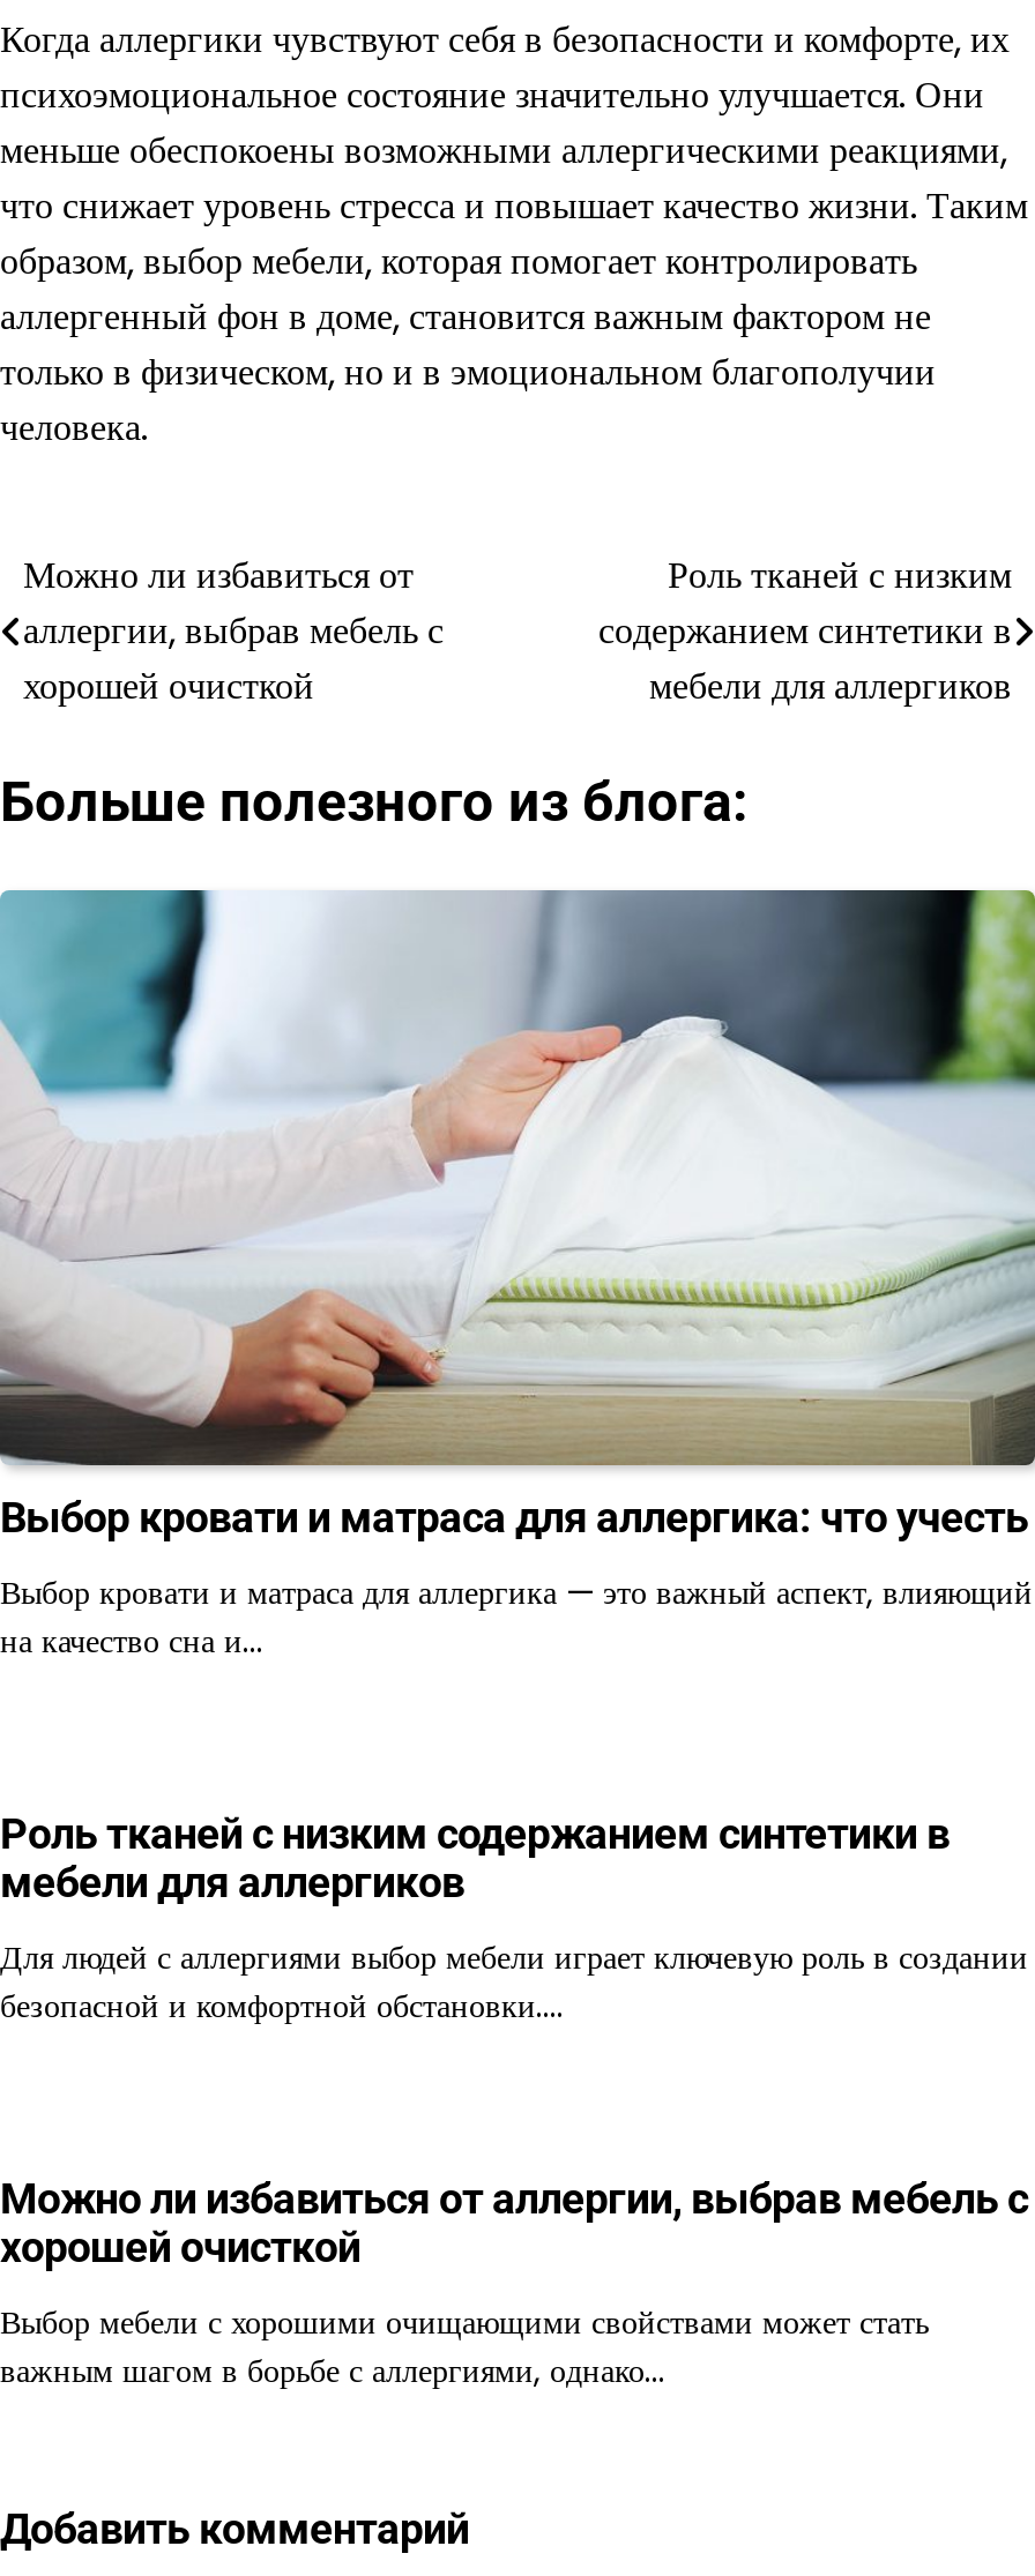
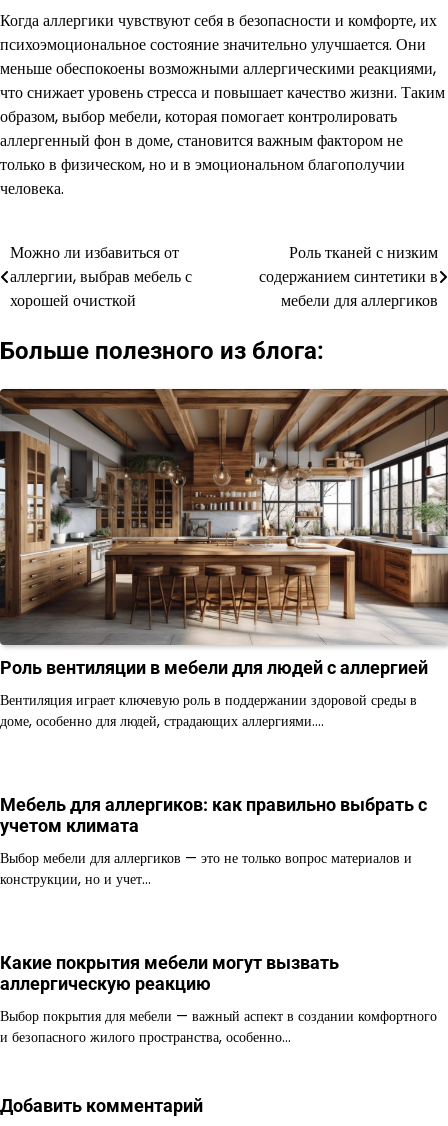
- [image]
- Выбор кровати и матраса для аллергика: что учесть
+ [image]
+ Роль вентиляции в мебели для людей с аллергией

- Выбор кровати и матраса для аллергика — это важный аспект, влияющий
- на качество сна и…
+ Вентиляция играет ключевую роль в поддержании здоровой среды в
+ доме, особенно для людей, страдающих аллергиями.…

- Роль тканей с низким содержанием синтетики в
- мебели для аллергиков
+ Мебель для аллергиков: как правильно выбрать с
+ учетом климата

- Для людей с аллергиями выбор мебели играет ключевую роль в создании
- безопасной и комфортной обстановки.…
+ Выбор мебели для аллергиков — это не только вопрос материалов и
+ конструкции, но и учет…

- Можно ли избавиться от аллергии, выбрав мебель с
- хорошей очисткой
+ Какие покрытия мебели могут вызвать
+ аллергическую реакцию

- Выбор мебели с хорошими очищающими свойствами может стать
- важным шагом в борьбе с аллергиями, однако…
+ Выбор покрытия для мебели — важный аспект в создании комфортного
+ и безопасного жилого пространства, особенно…
